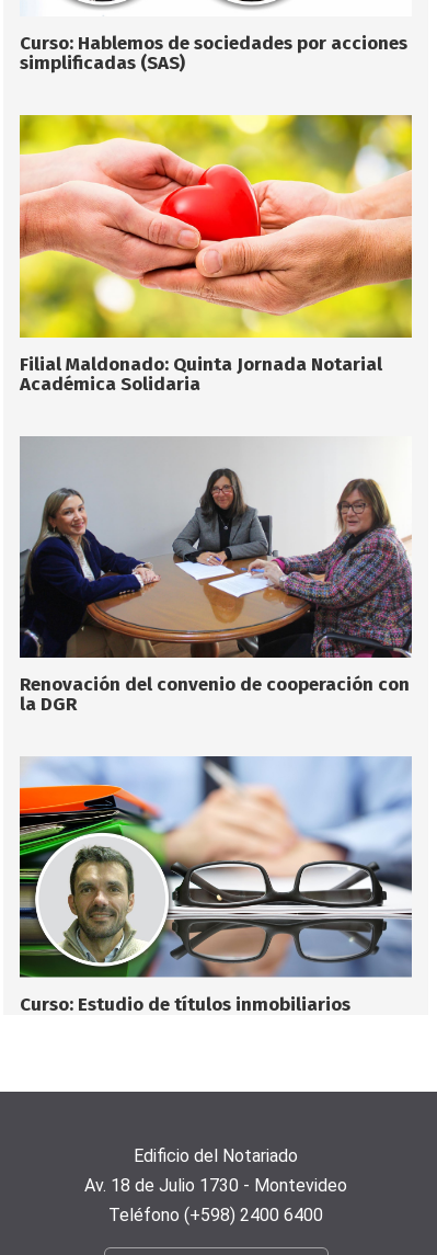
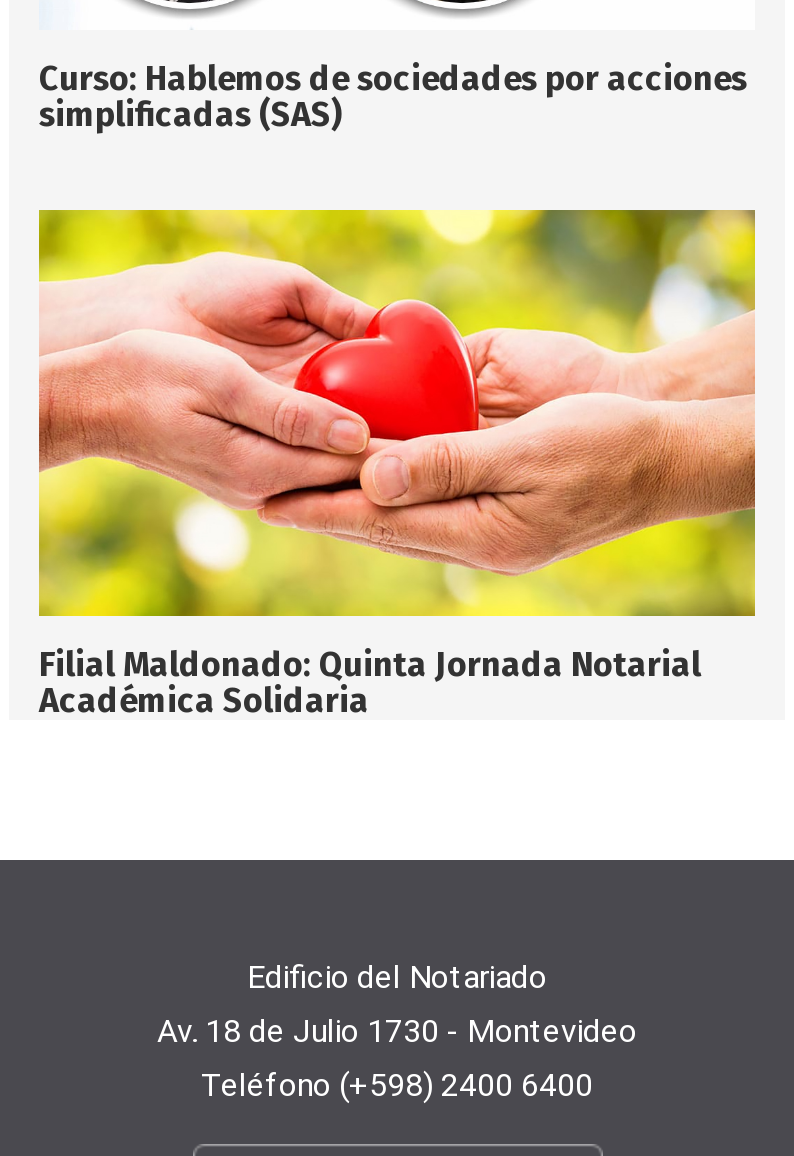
- [image]
- Renovación del convenio de cooperación con
- la DGR

- [image]
- Curso: Estudio de títulos inmobiliarios
